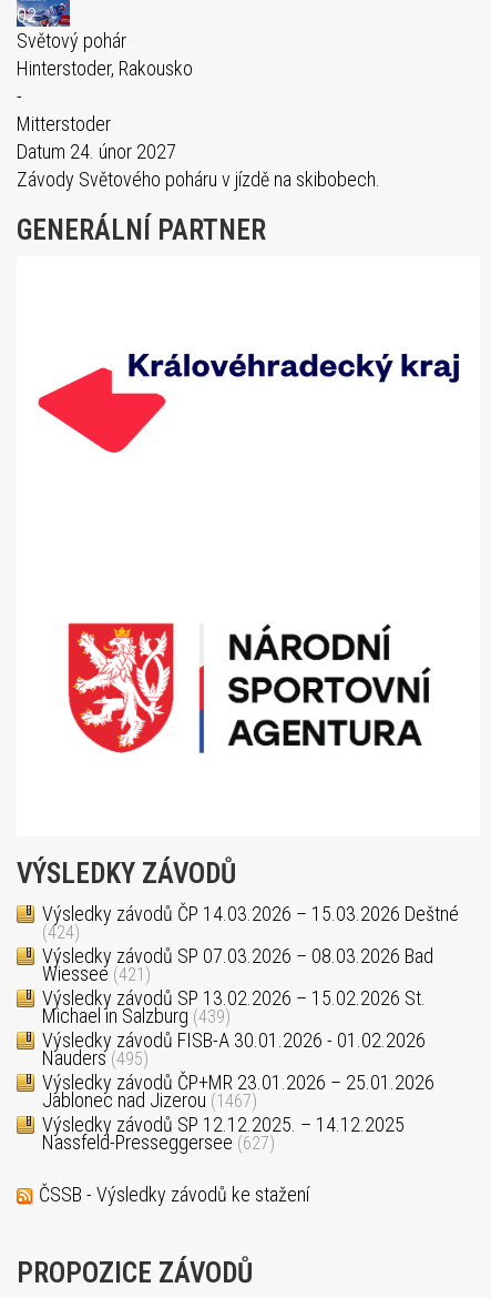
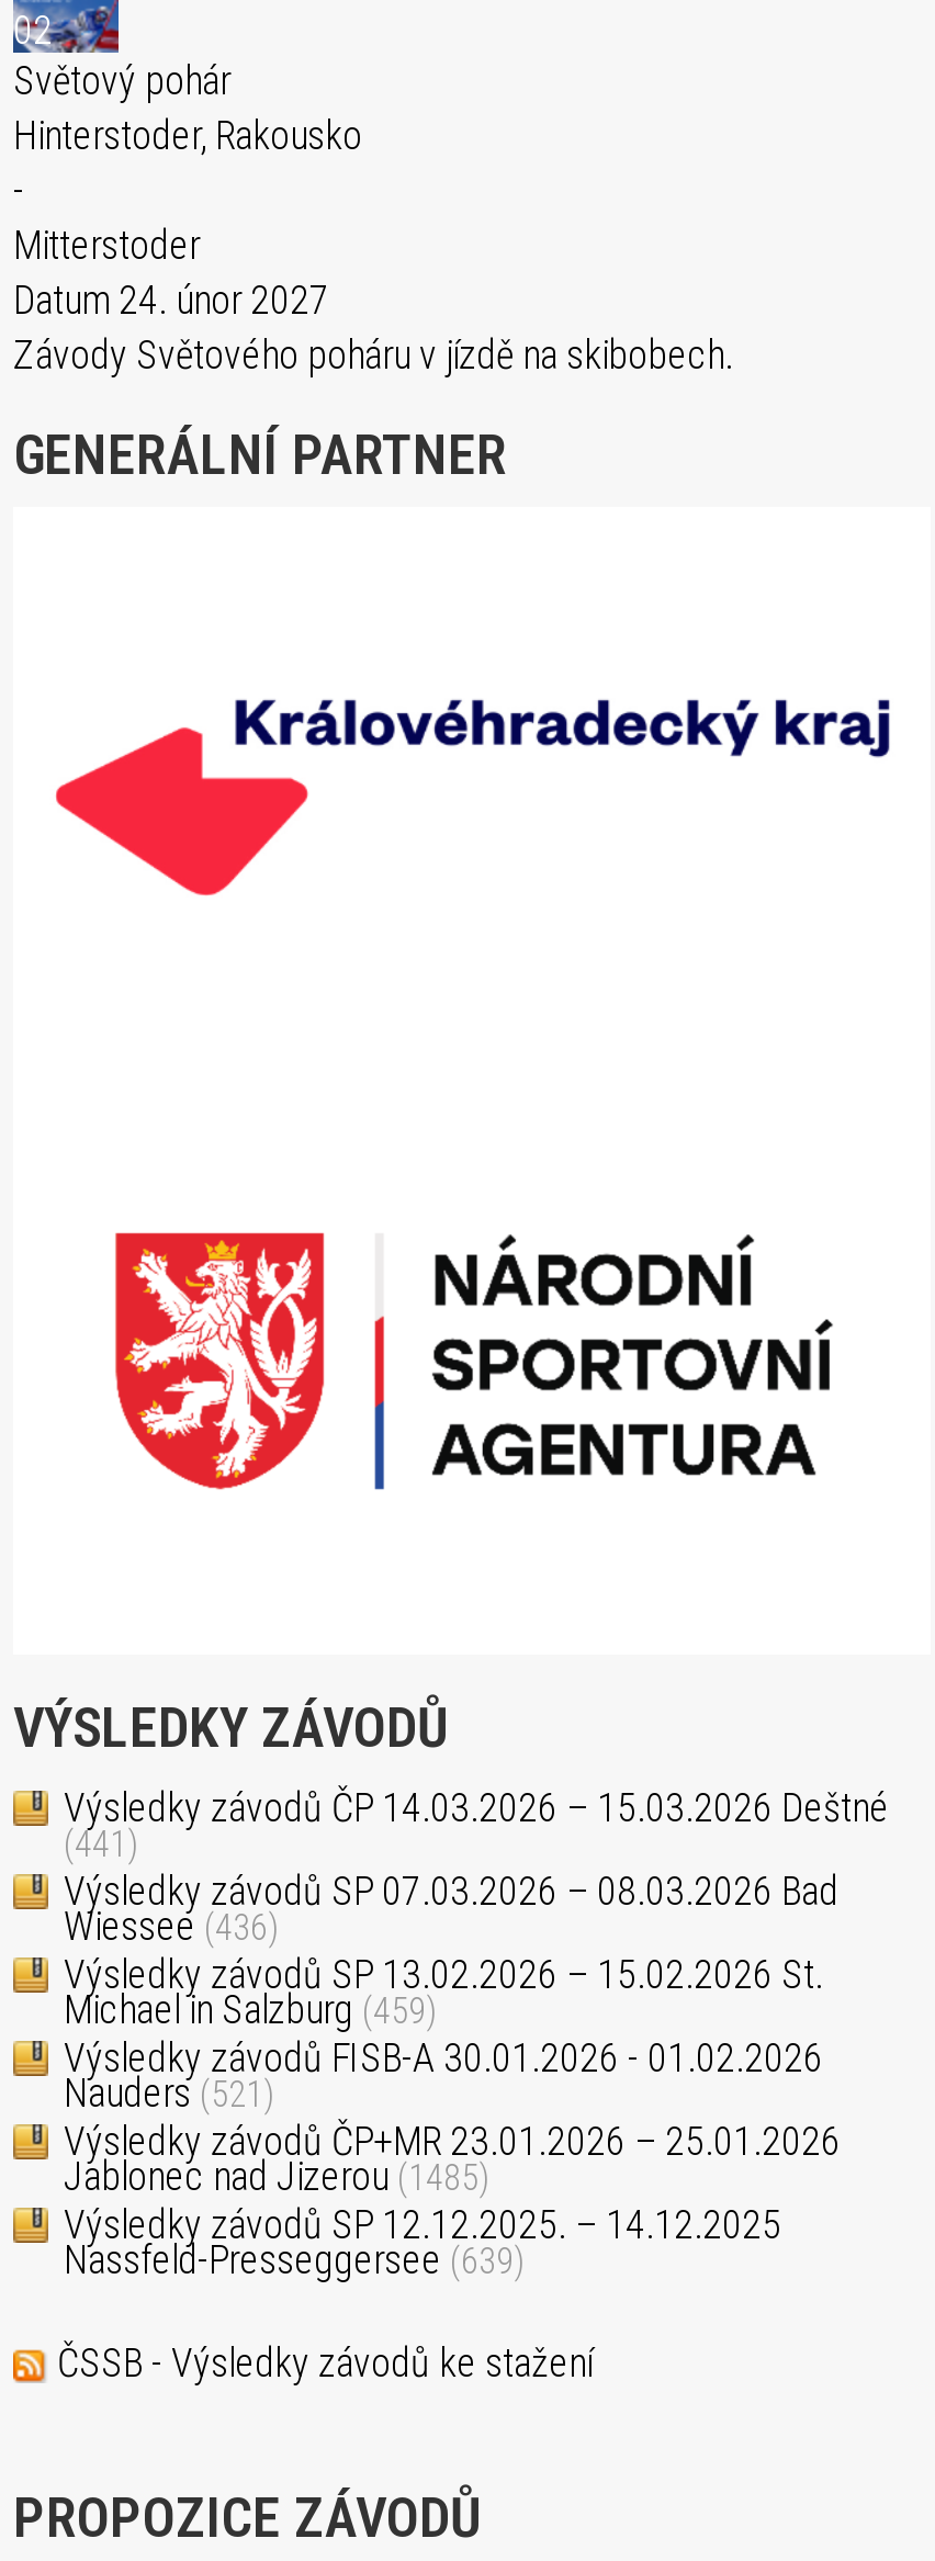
- (424)
+ (441)

- Wiessee (421)
+ Wiessee (436)

- Michael in Salzburg(439)
+ Michael in Salzburg(459)

- Nauders(495)
+ Nauders(521)

- Jablonec nad Jizerou (1467)
+ Jablonec nad Jizerou (1485)

- Nassfeld-Presseggersee (627)
+ Nassfeld-Presseggersee (639)
